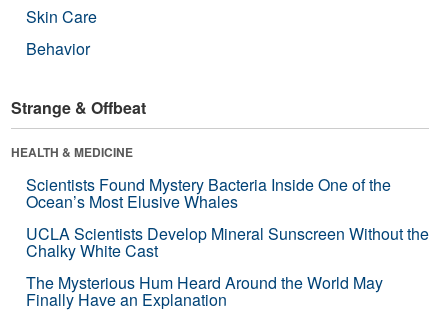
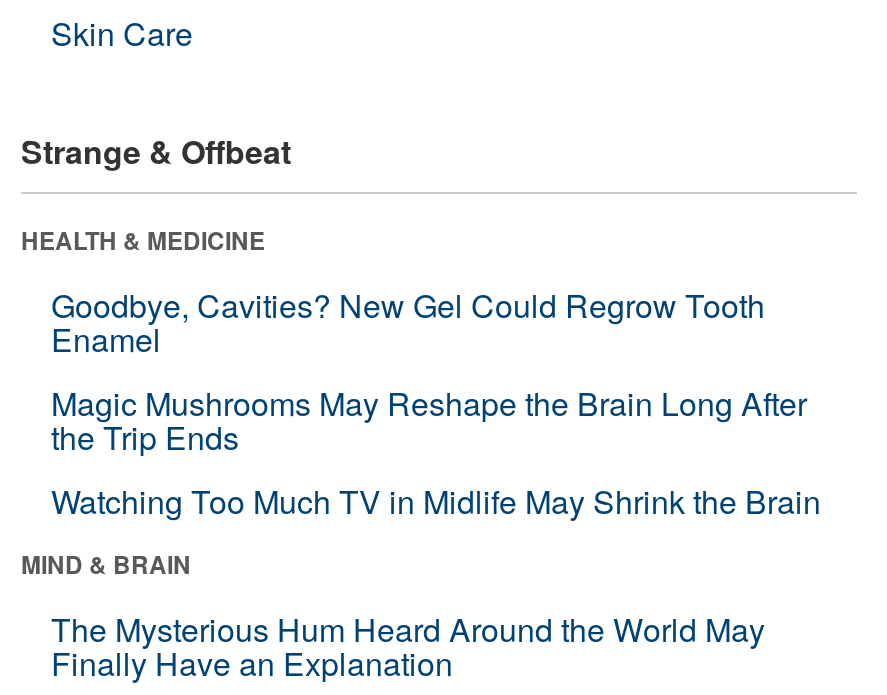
- Behavior

moved up: Strange & Offbeat | HEALTH & MEDICINE

- Scientists Found Mystery Bacteria Inside One of the
- Ocean’s Most Elusive Whales
- UCLA Scientists Develop Mineral Sunscreen Without the
- Chalky White Cast
+ Goodbye, Cavities? New Gel Could Regrow Tooth
+ Enamel
+ Magic Mushrooms May Reshape the Brain Long After
+ the Trip Ends
+ Watching Too Much TV in Midlife May Shrink the Brain
+ MIND & BRAIN
